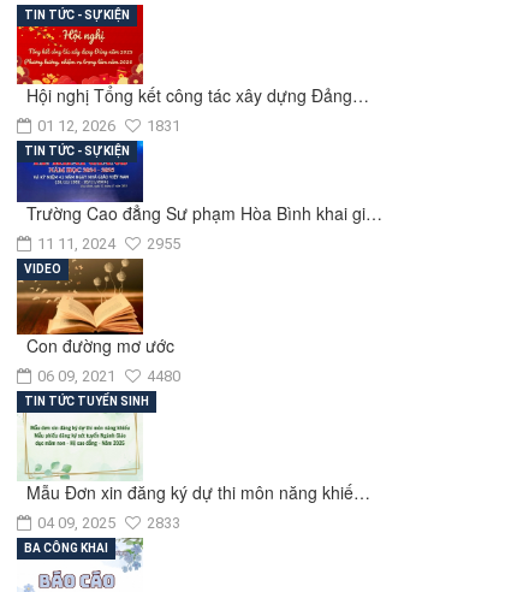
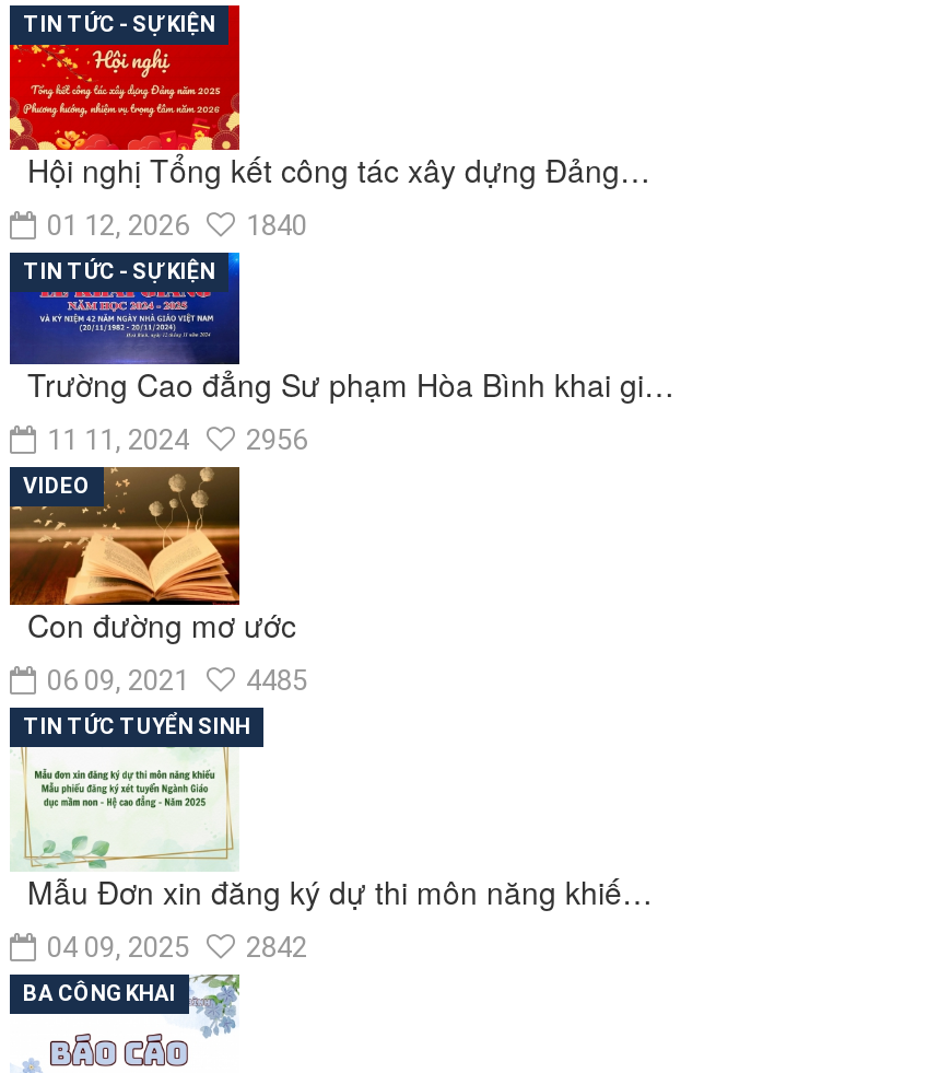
- 01 12, 2026 1831
+ 01 12, 2026 1840

- 11 11, 2024 2955
+ 11 11, 2024 2956

- 06 09, 2021 4480
+ 06 09, 2021 4485

- 04 09, 2025 2833
+ 04 09, 2025 2842
